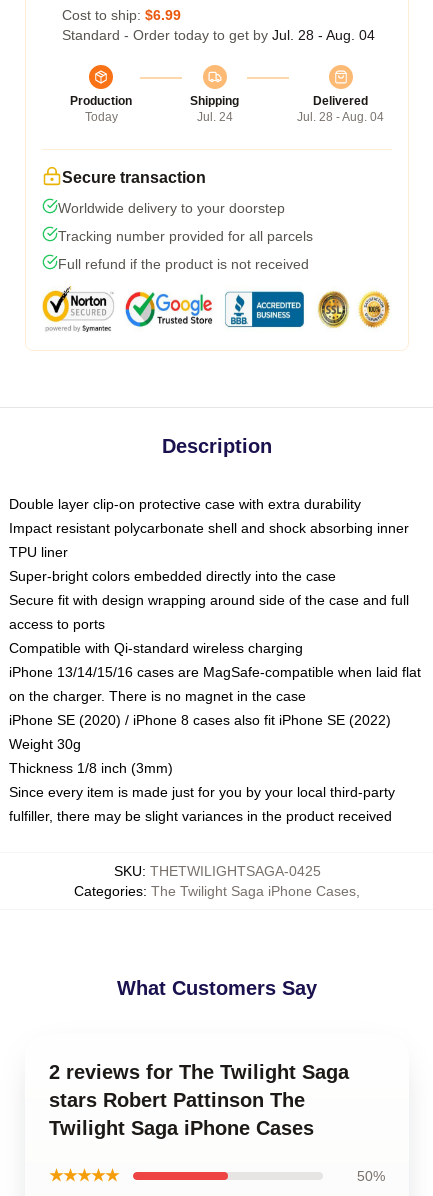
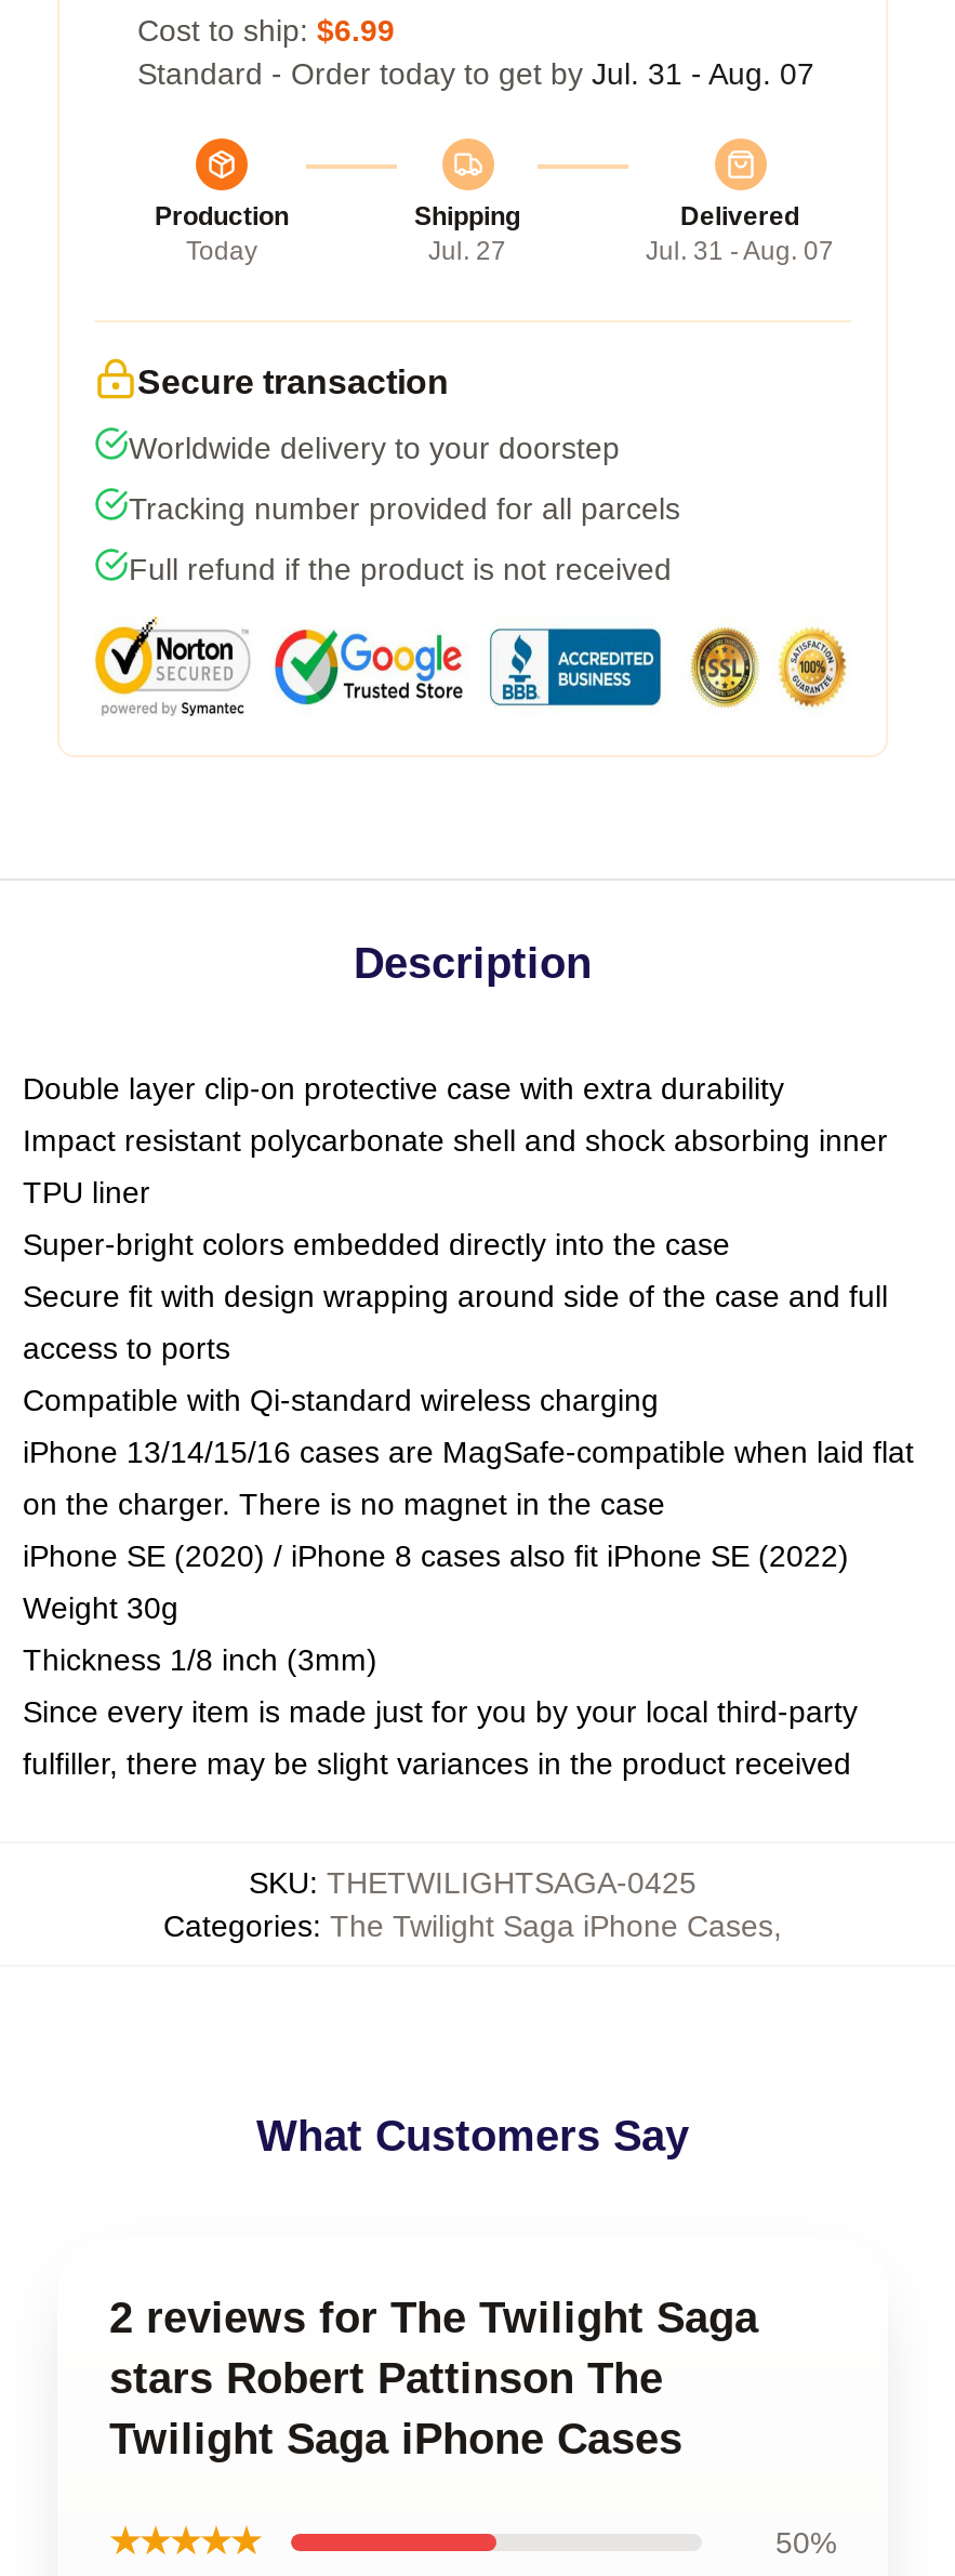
- Standard - Order today to get by Jul. 28 - Aug. 04
+ Standard - Order today to get by Jul. 31 - Aug. 07

- Jul. 24
+ Jul. 27

- Jul. 28 - Aug. 04
+ Jul. 31 - Aug. 07
